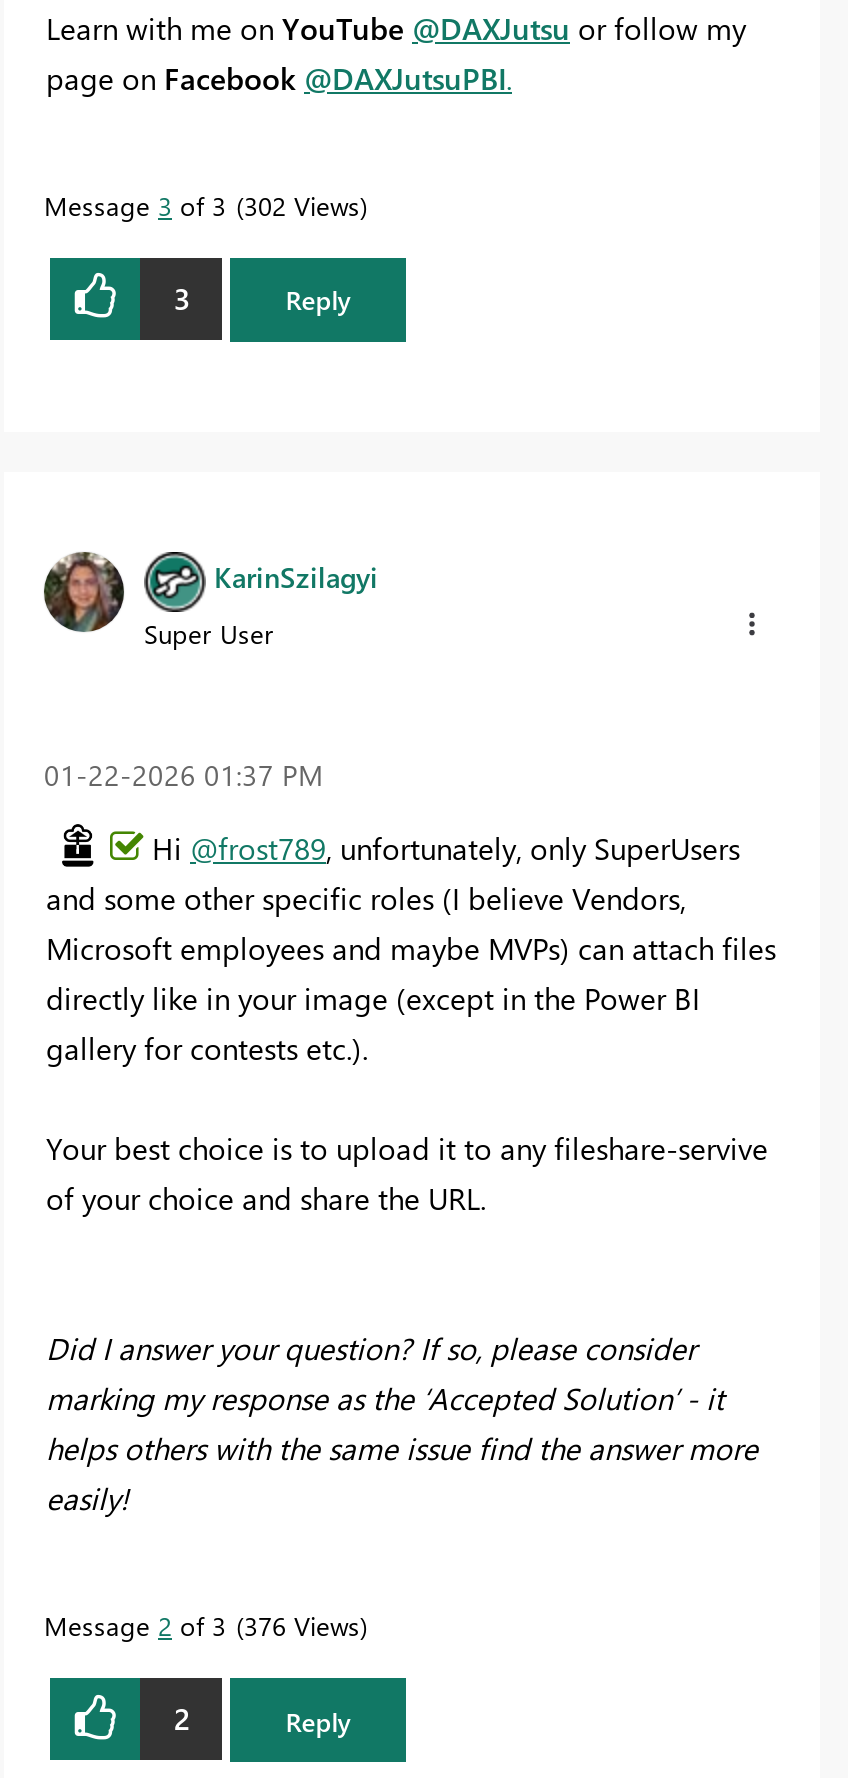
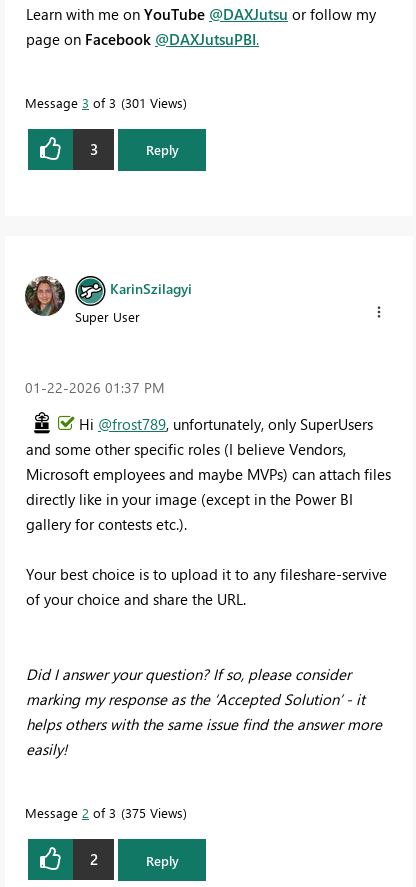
- Message 3 of 3 302 Views
+ Message 3 of 3 301 Views

- Message 2 of 3 376 Views
+ Message 2 of 3 375 Views
